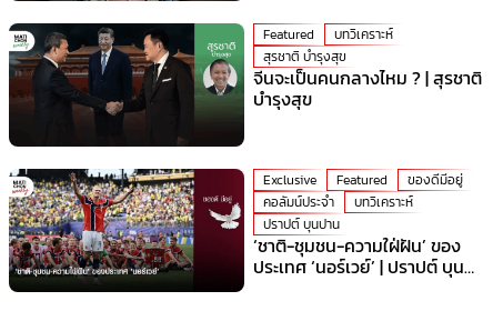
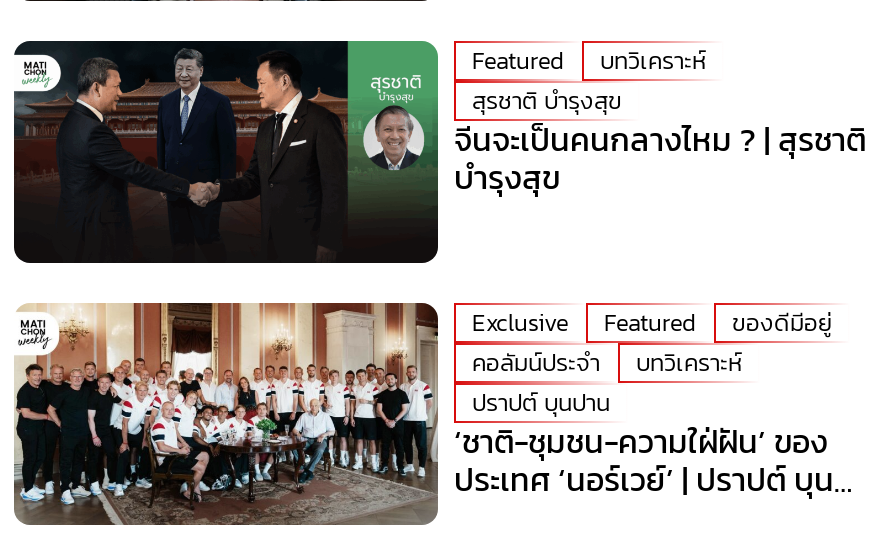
- [image]
+ [image]
